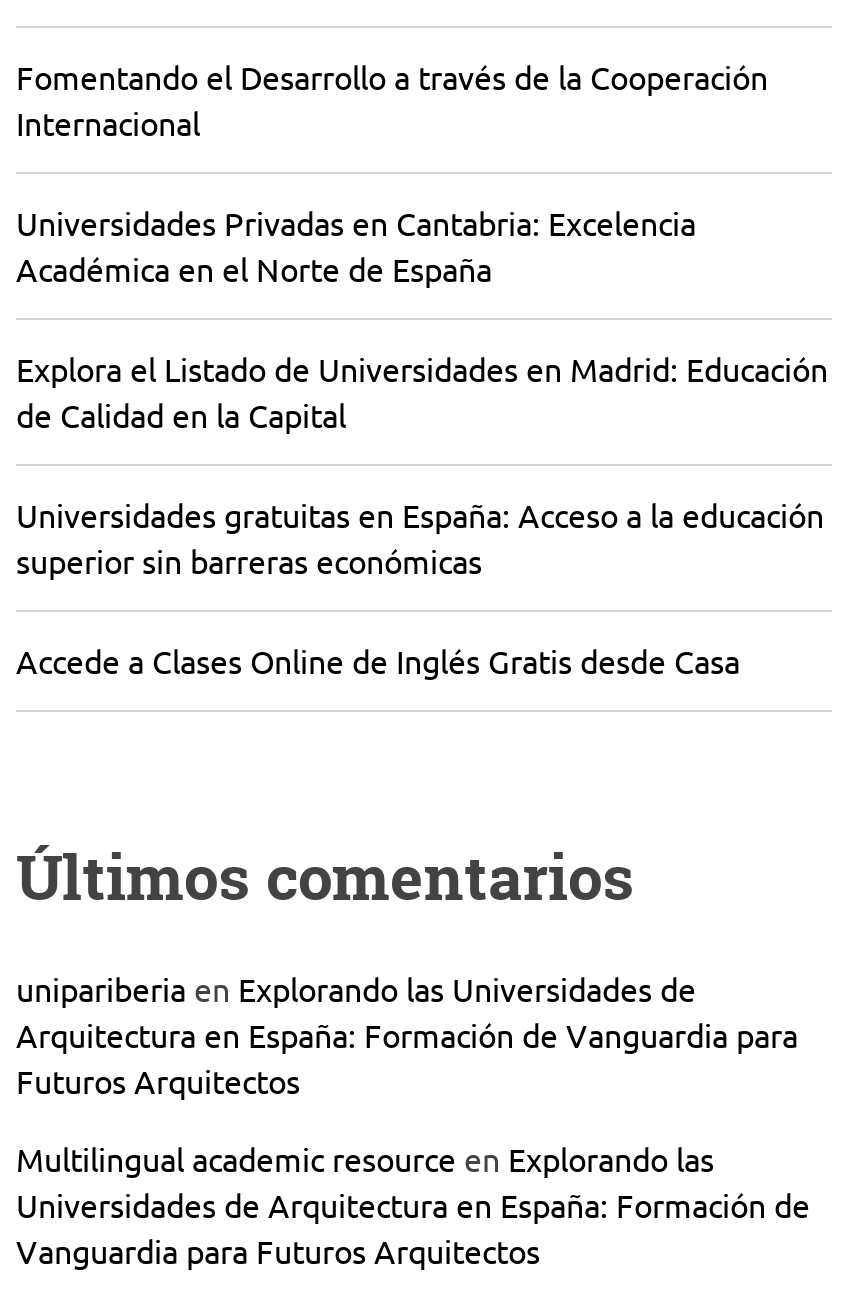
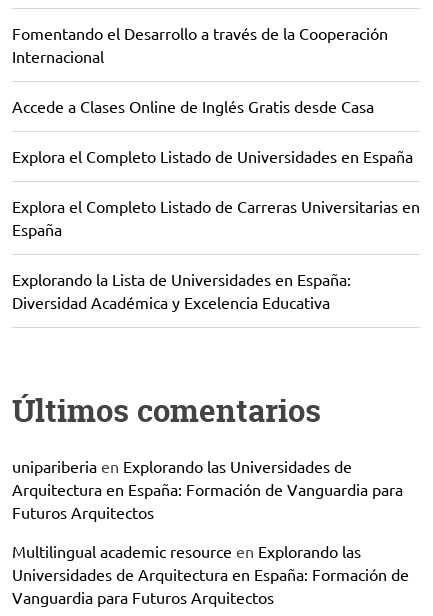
- Universidades Privadas en Cantabria: Excelencia
- Académica en el Norte de España
- Explora el Listado de Universidades en Madrid: Educación
- de Calidad en la Capital
- Universidades gratuitas en España: Acceso a la educación
- superior sin barreras económicas

moved up: Accede a Clases Online de Inglés Gratis desde Casa

+ Explora el Completo Listado de Universidades en España
+ Explora el Completo Listado de Carreras Universitarias en
+ España
+ Explorando la Lista de Universidades en España:
+ Diversidad Académica y Excelencia Educativa
